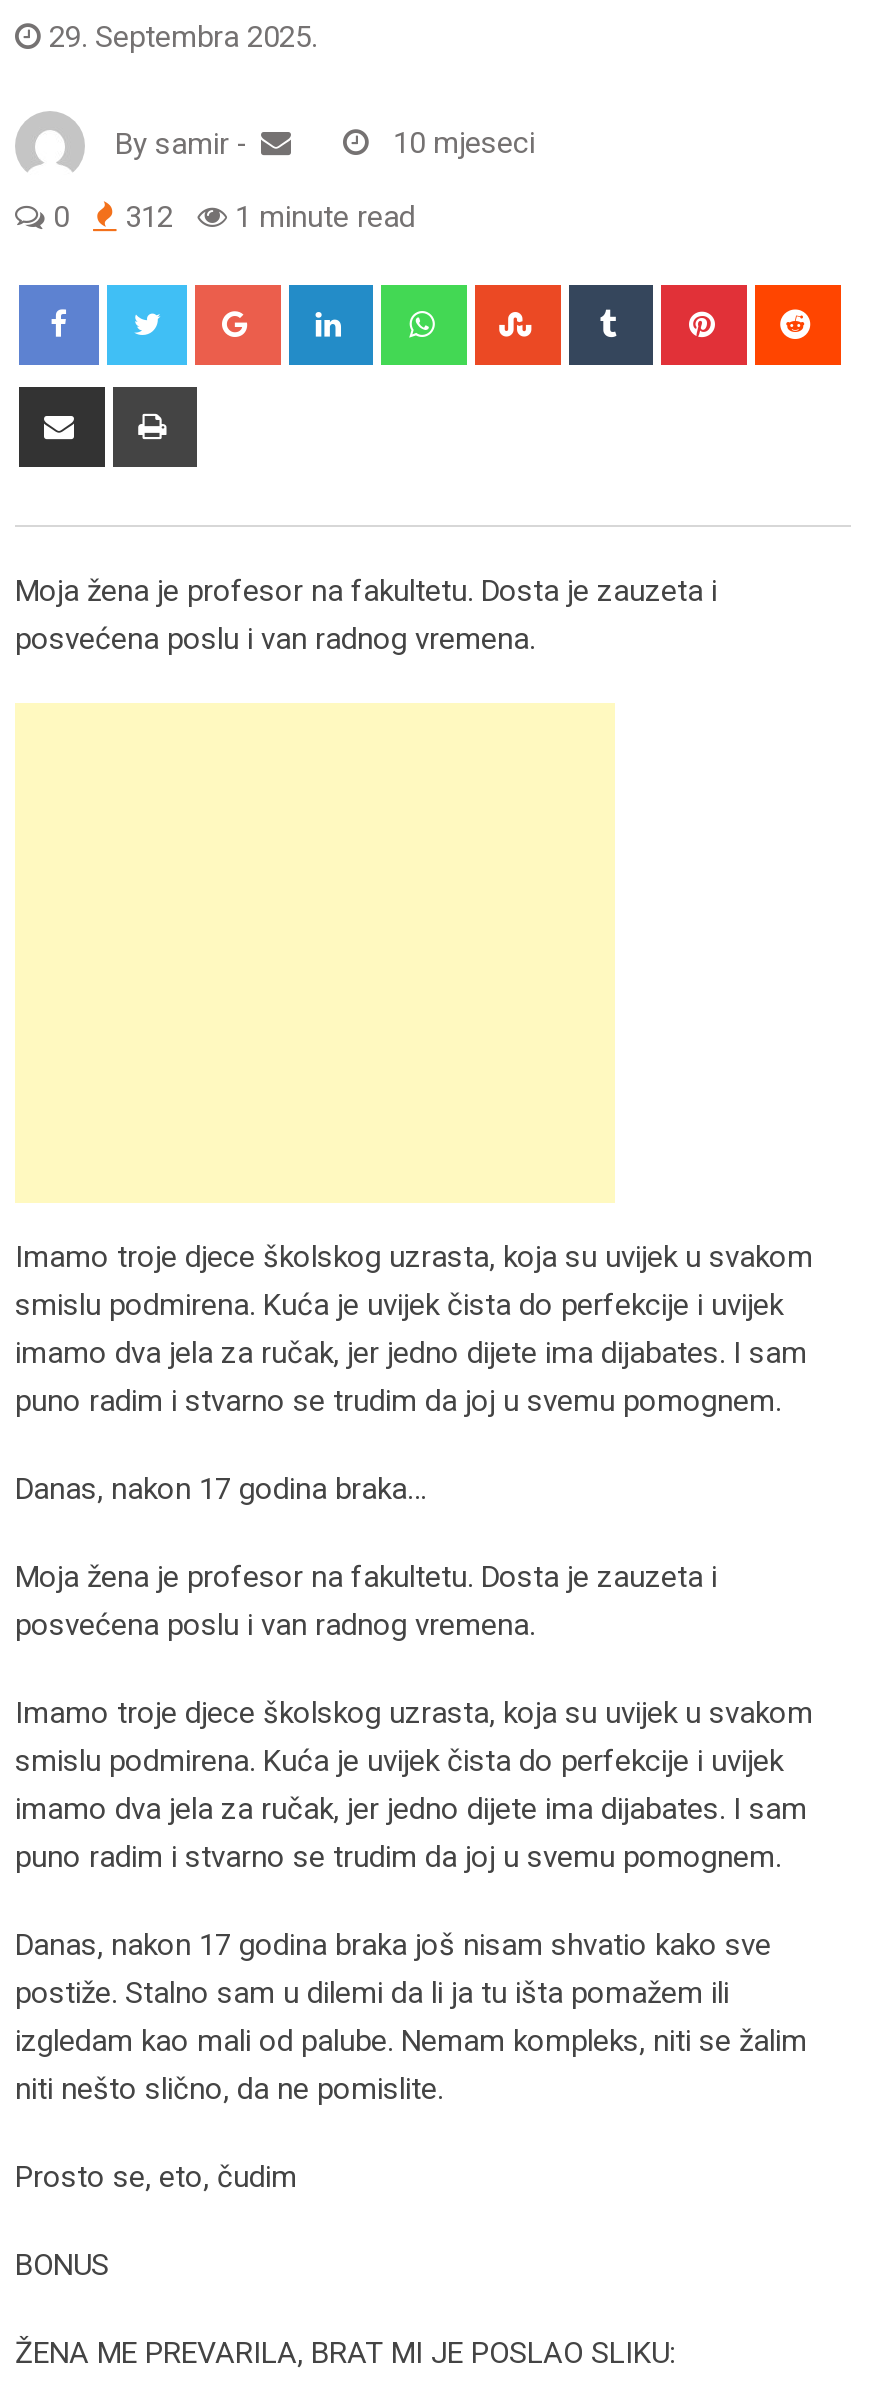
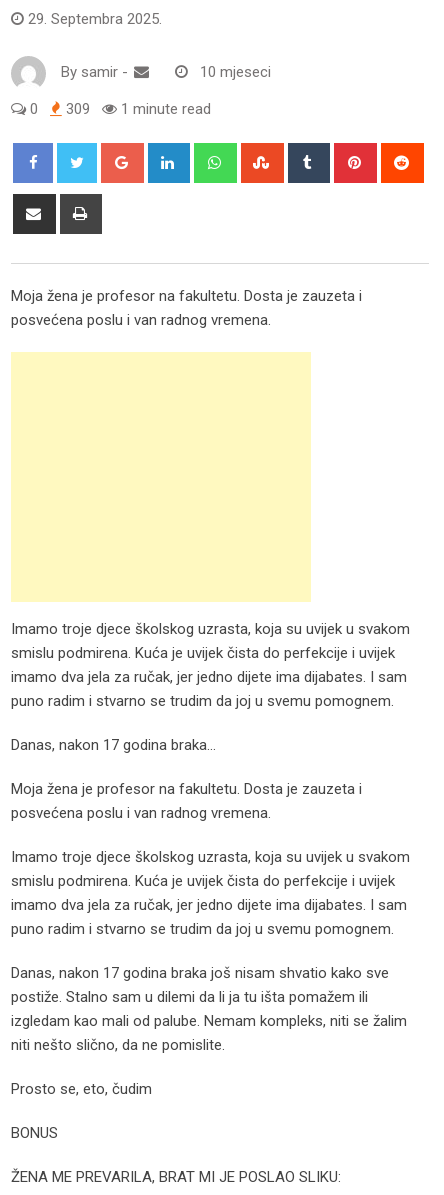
- 0 312 1 minute read
+ 0 309 1 minute read
